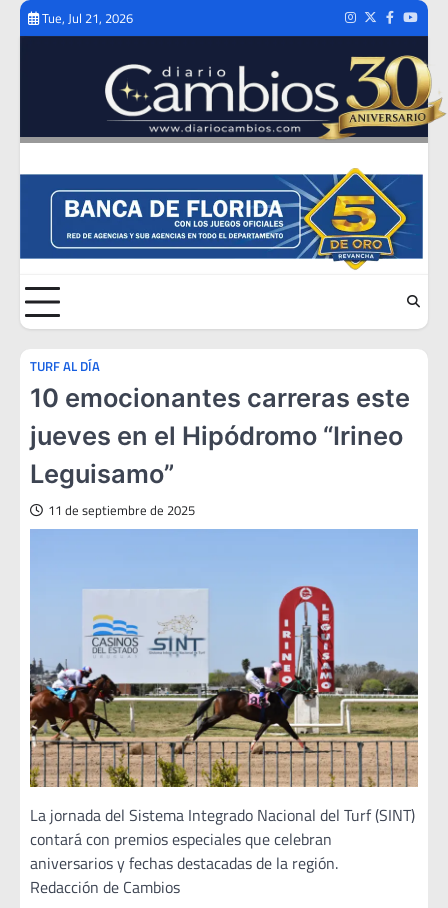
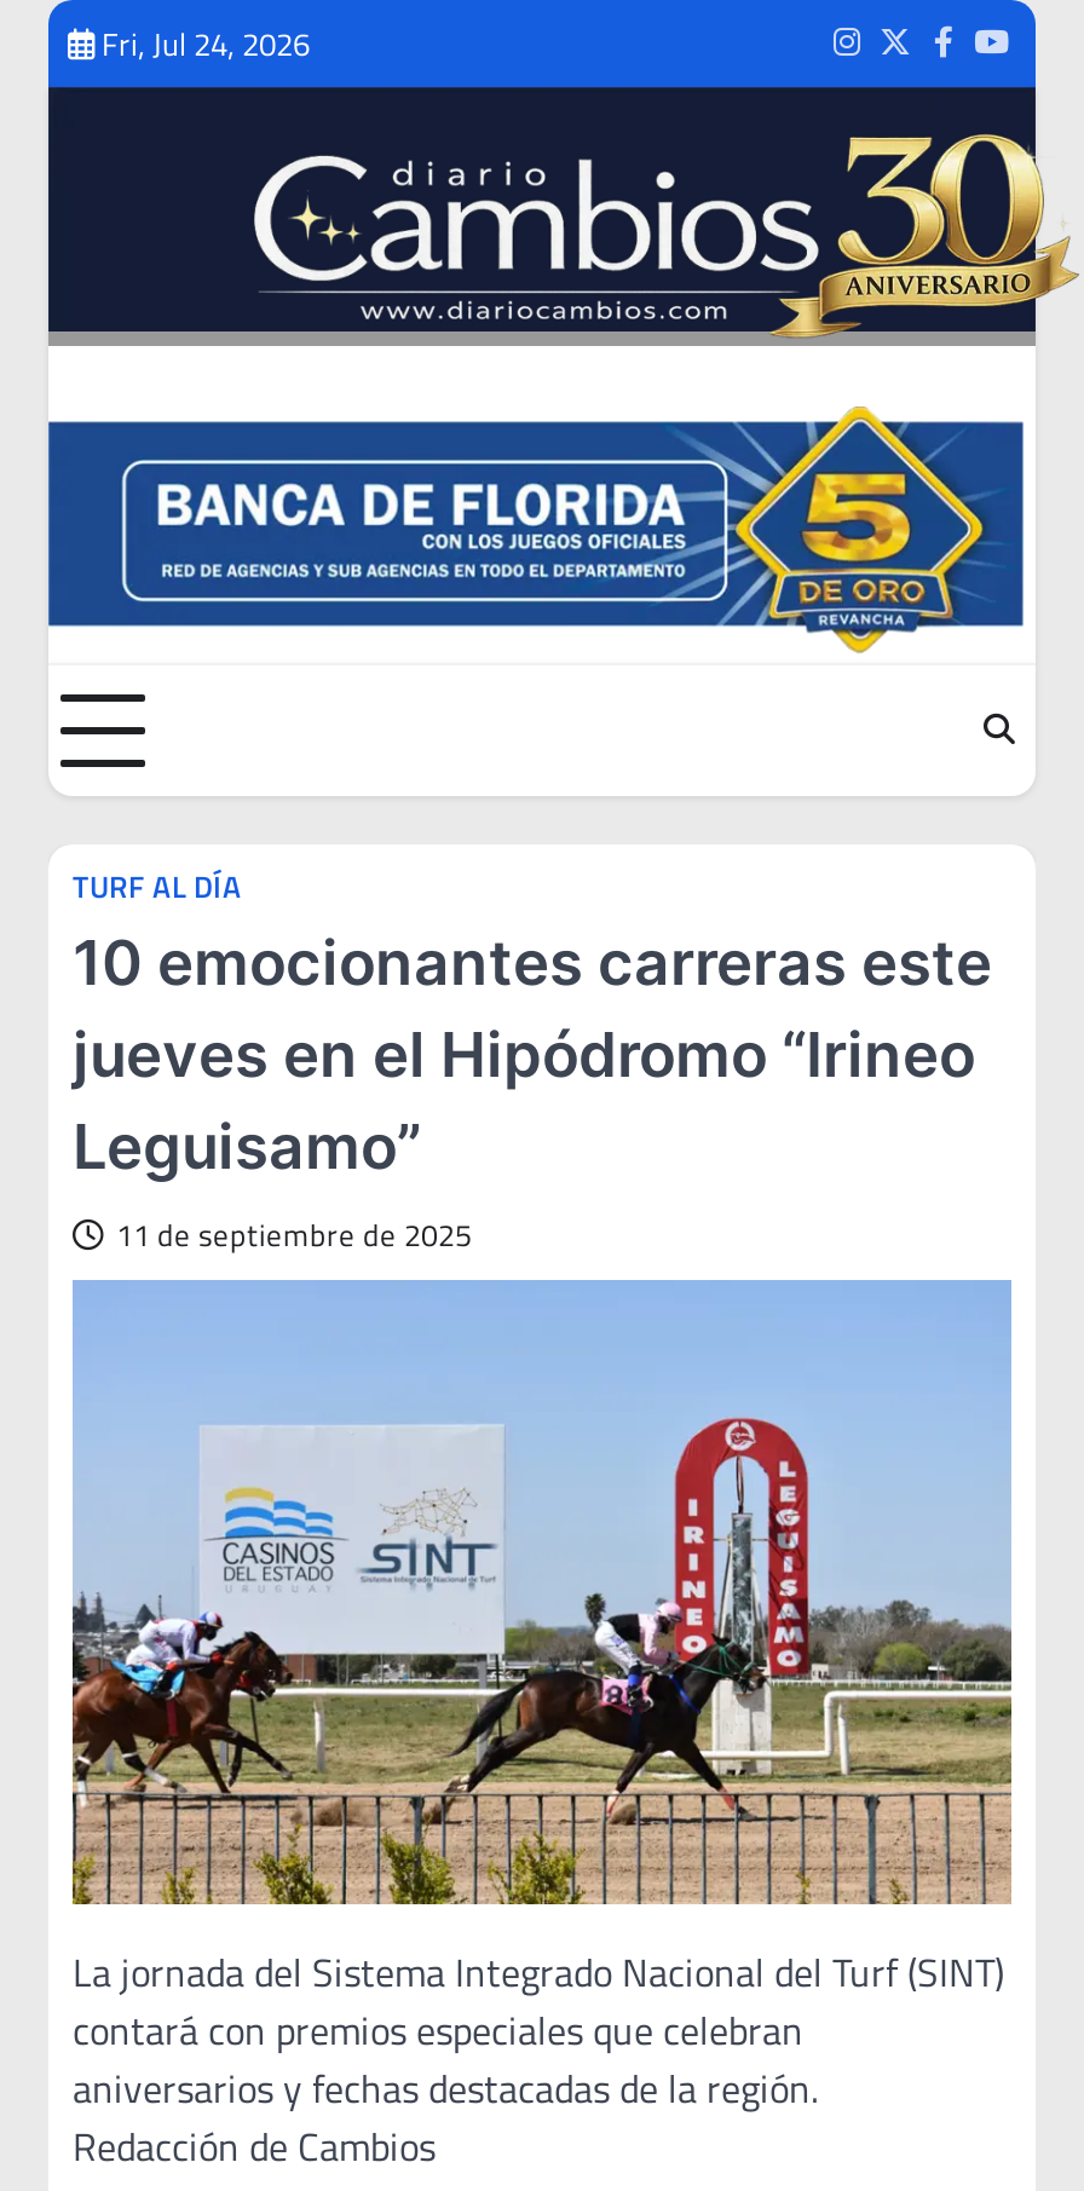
- Tue, Jul 21, 2026
+ Fri, Jul 24, 2026
